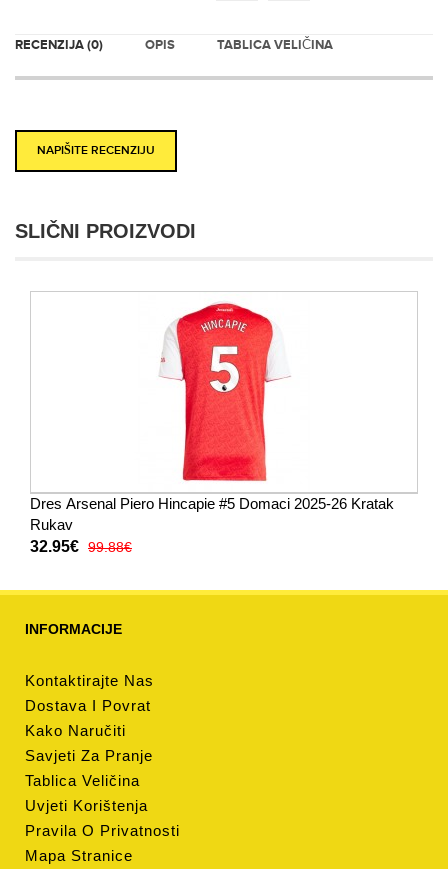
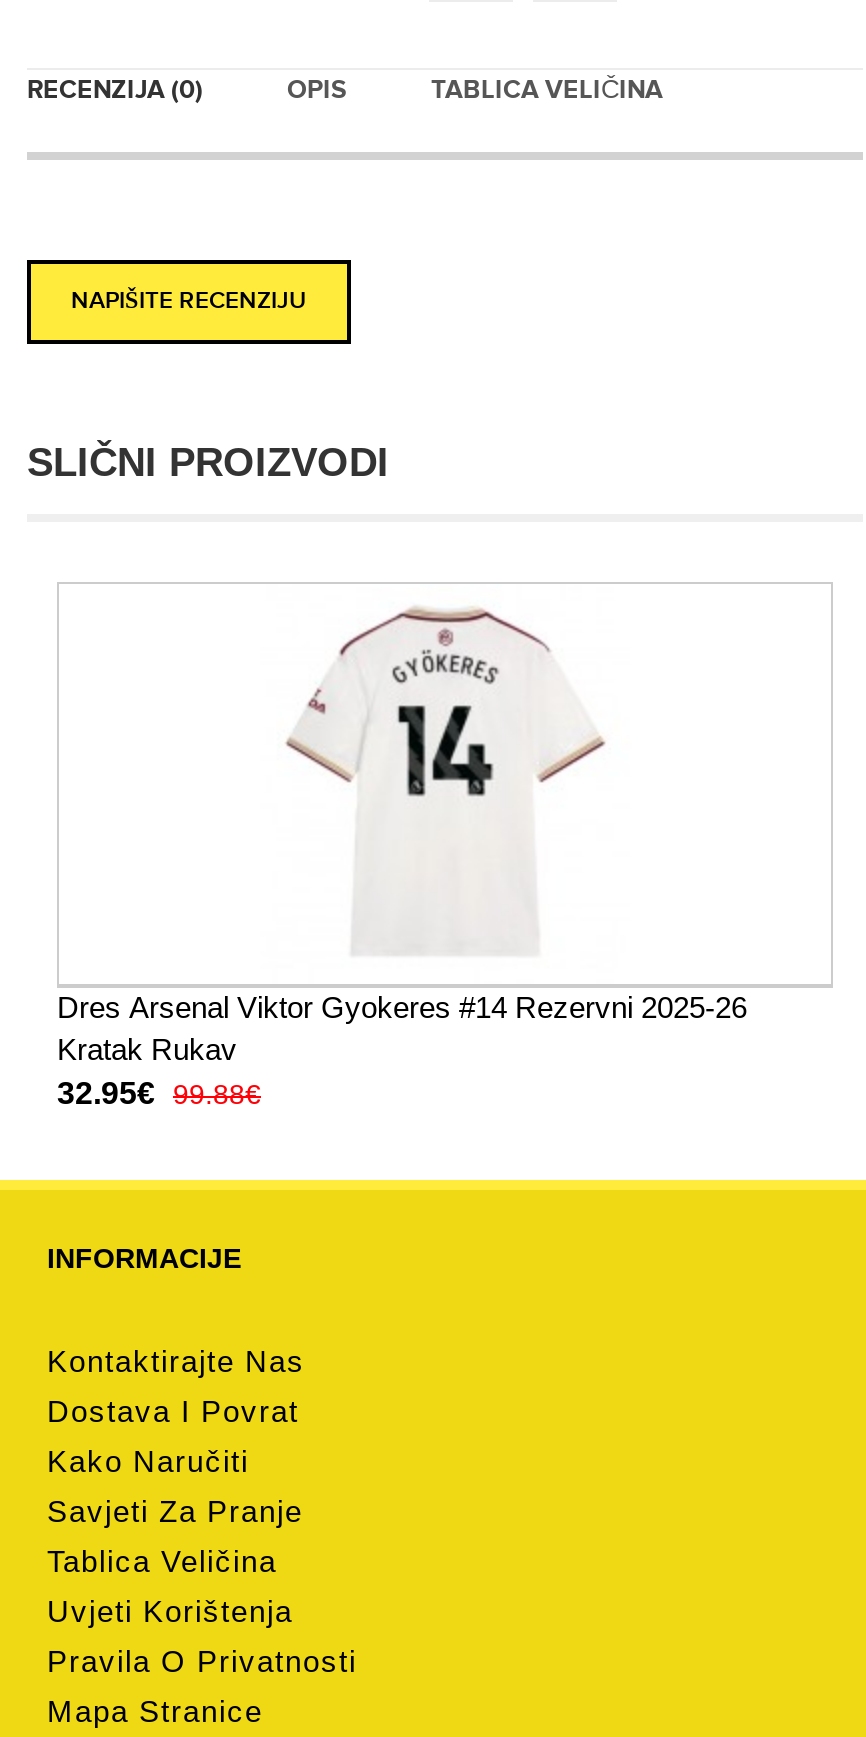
- [image]
- Dres Arsenal Piero Hincapie #5 Domaci 2025-26 Kratak
- Rukav
+ [image]
+ Dres Arsenal Viktor Gyokeres #14 Rezervni 2025-26
+ Kratak Rukav
